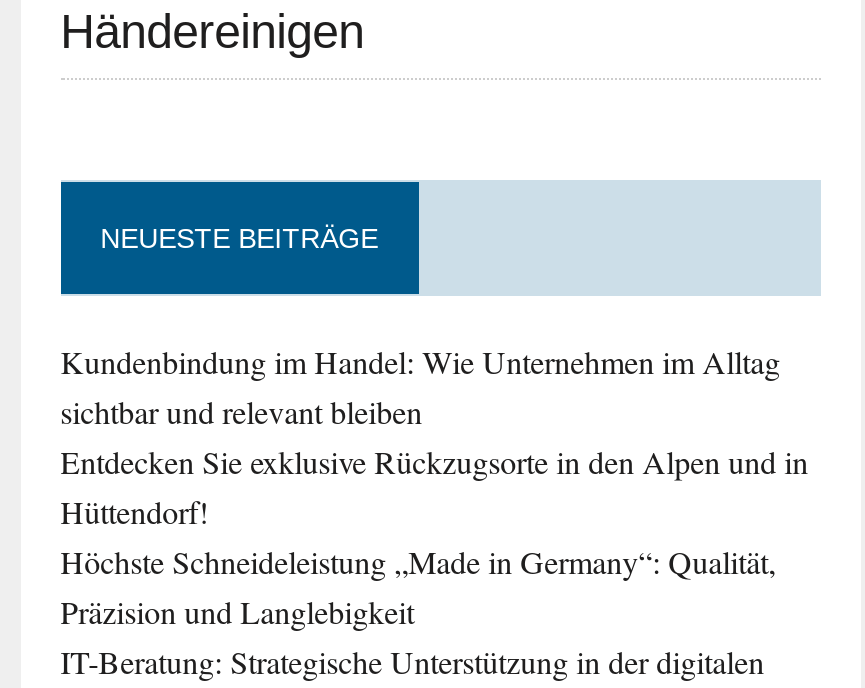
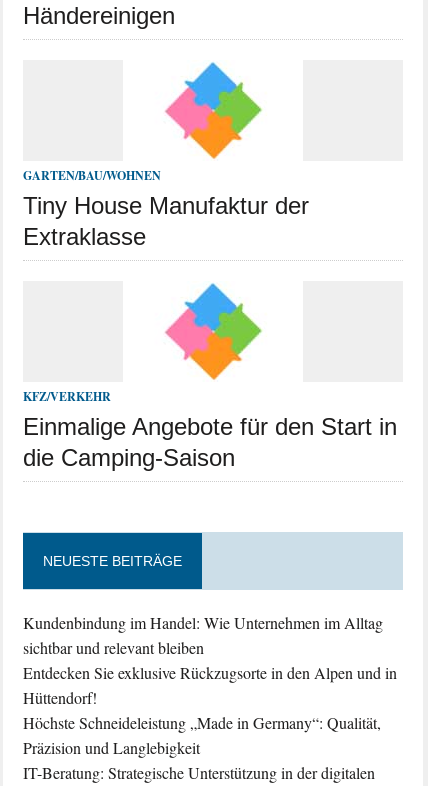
+ [image]
+ GARTEN/BAU/WOHNEN
+ Tiny House Manufaktur der
+ Extraklasse

+ [image]
+ KFZ/VERKEHR
+ Einmalige Angebote für den Start in
+ die Camping-Saison
